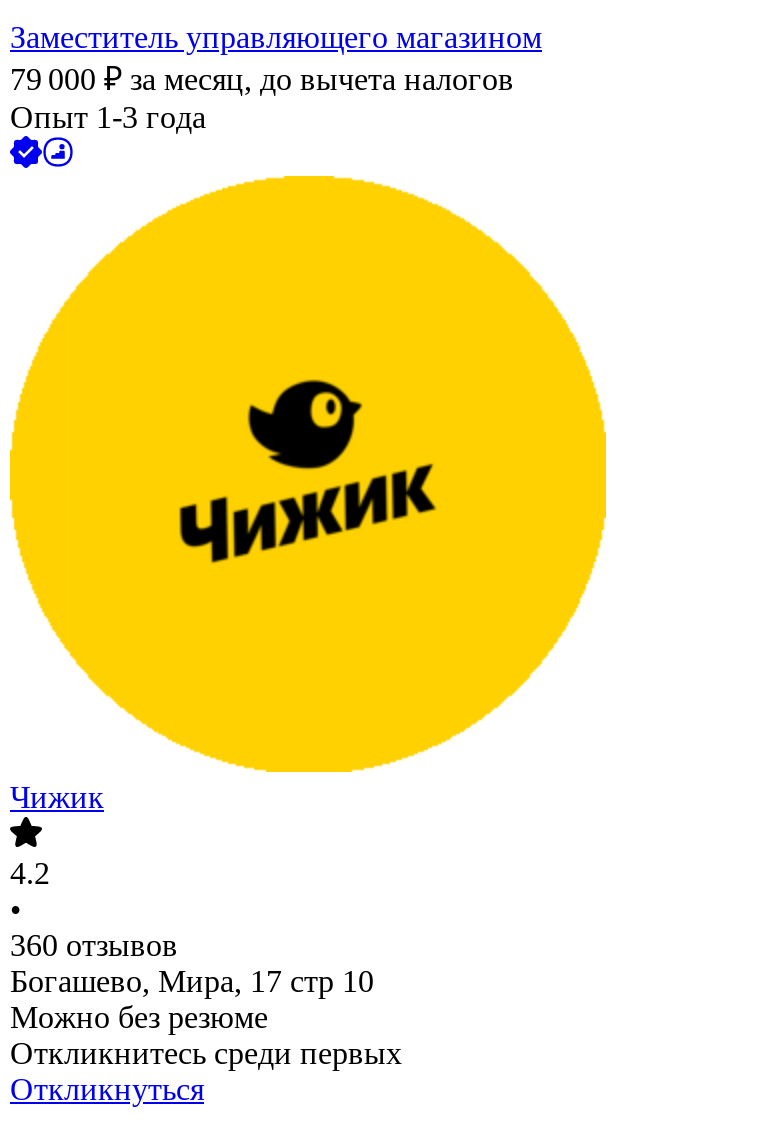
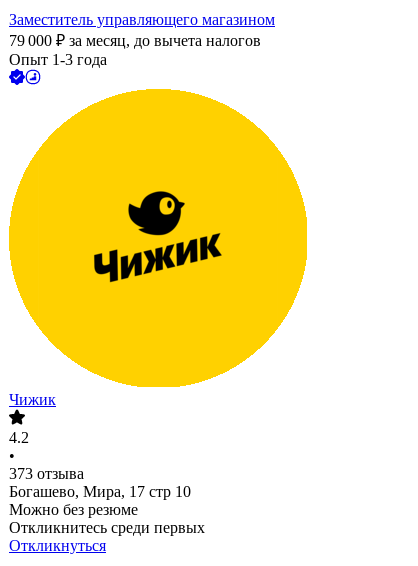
- 360 отзывов
+ 373 отзыва
